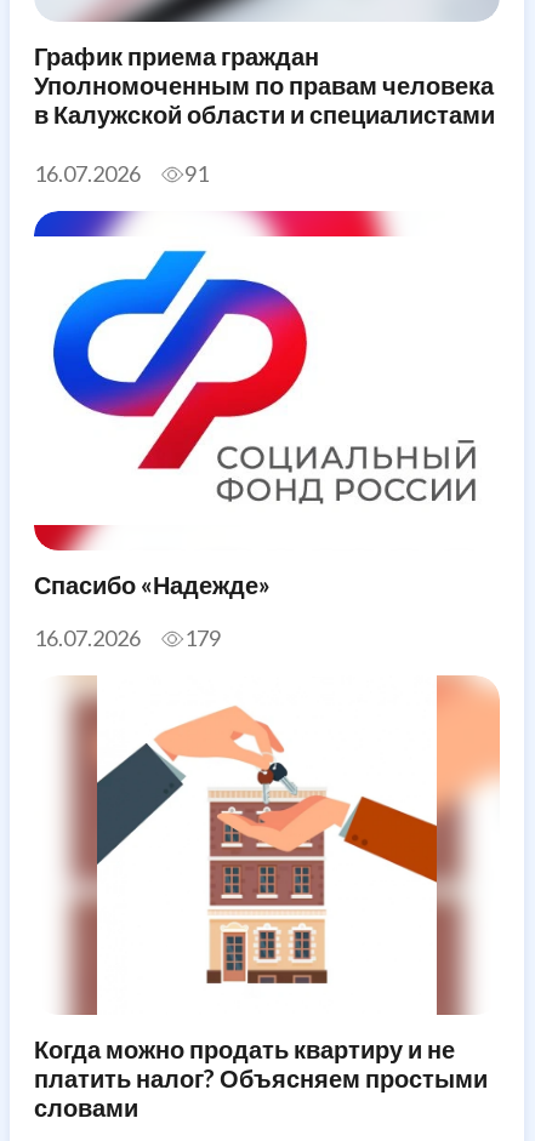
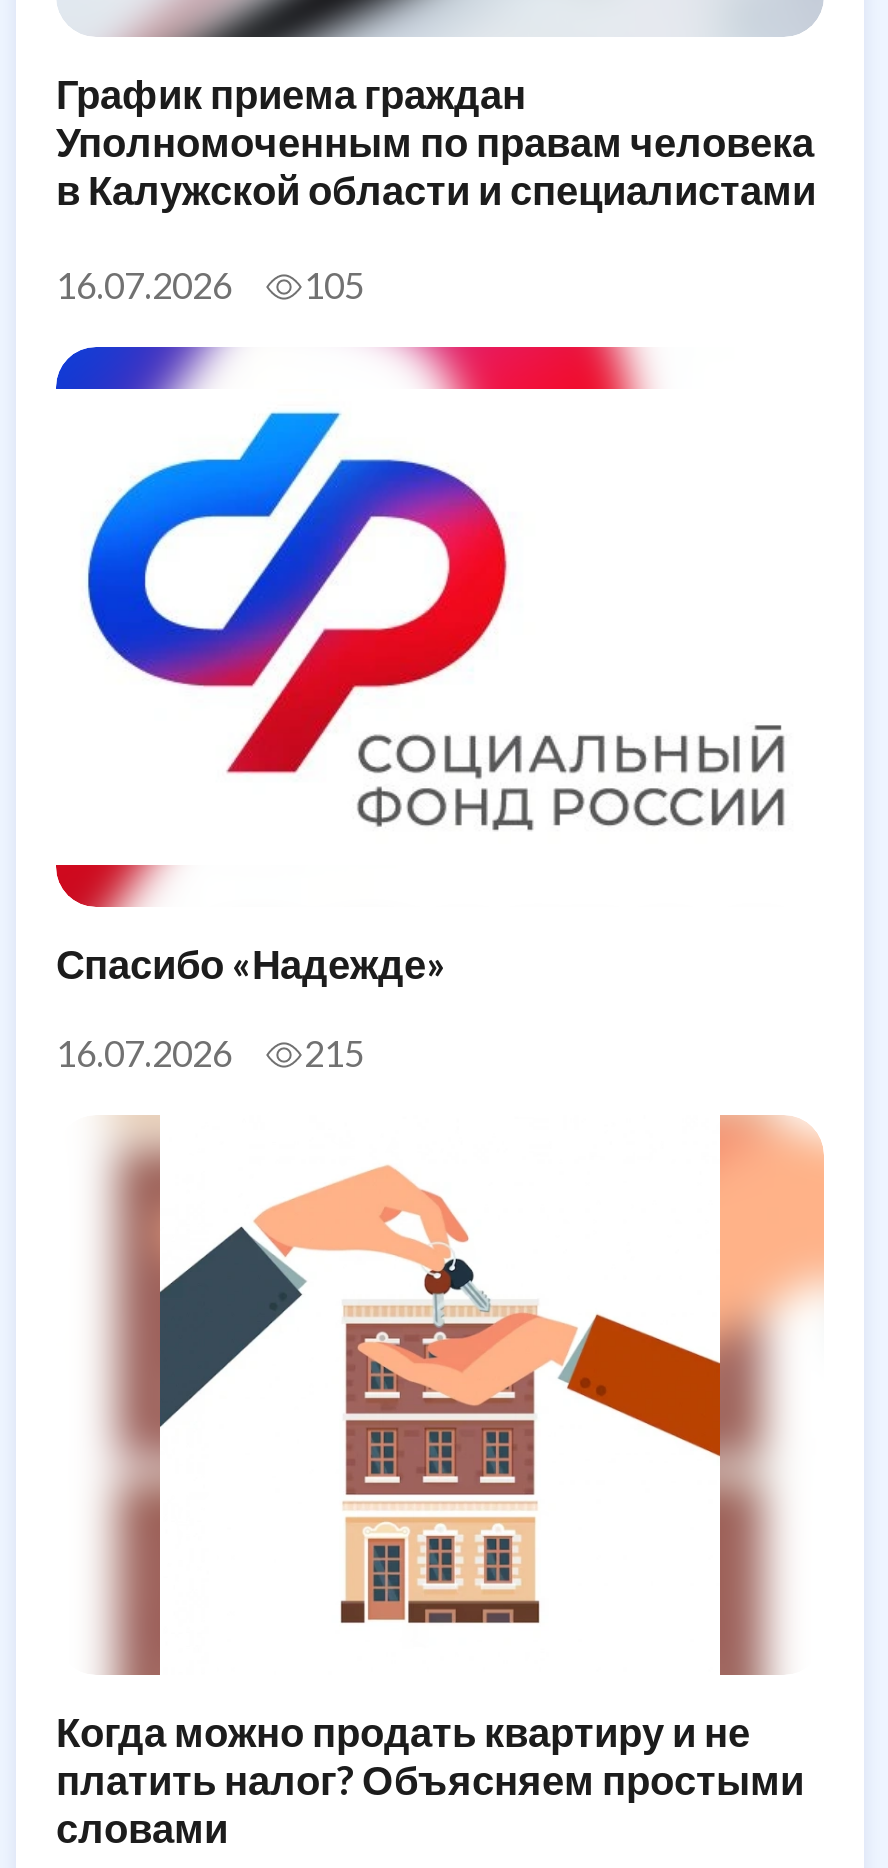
- 16.07.2026 91
+ 16.07.2026 105

- 16.07.2026 179
+ 16.07.2026 215
